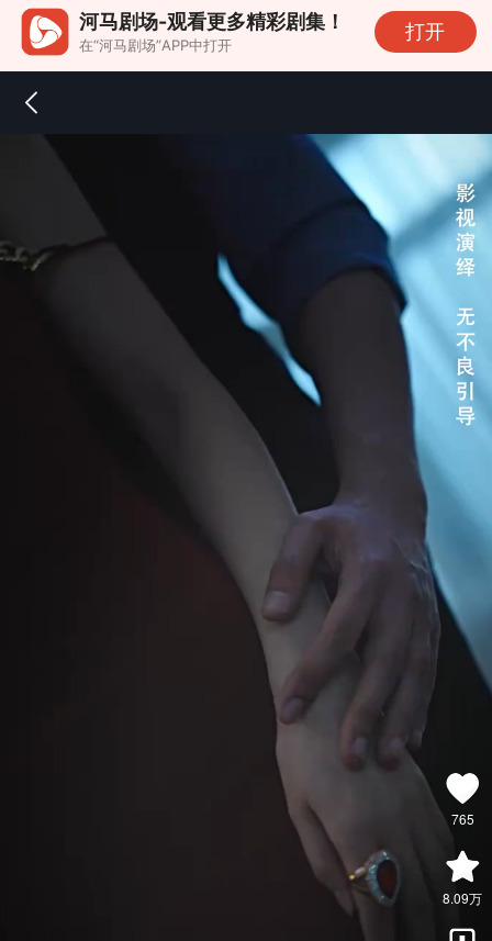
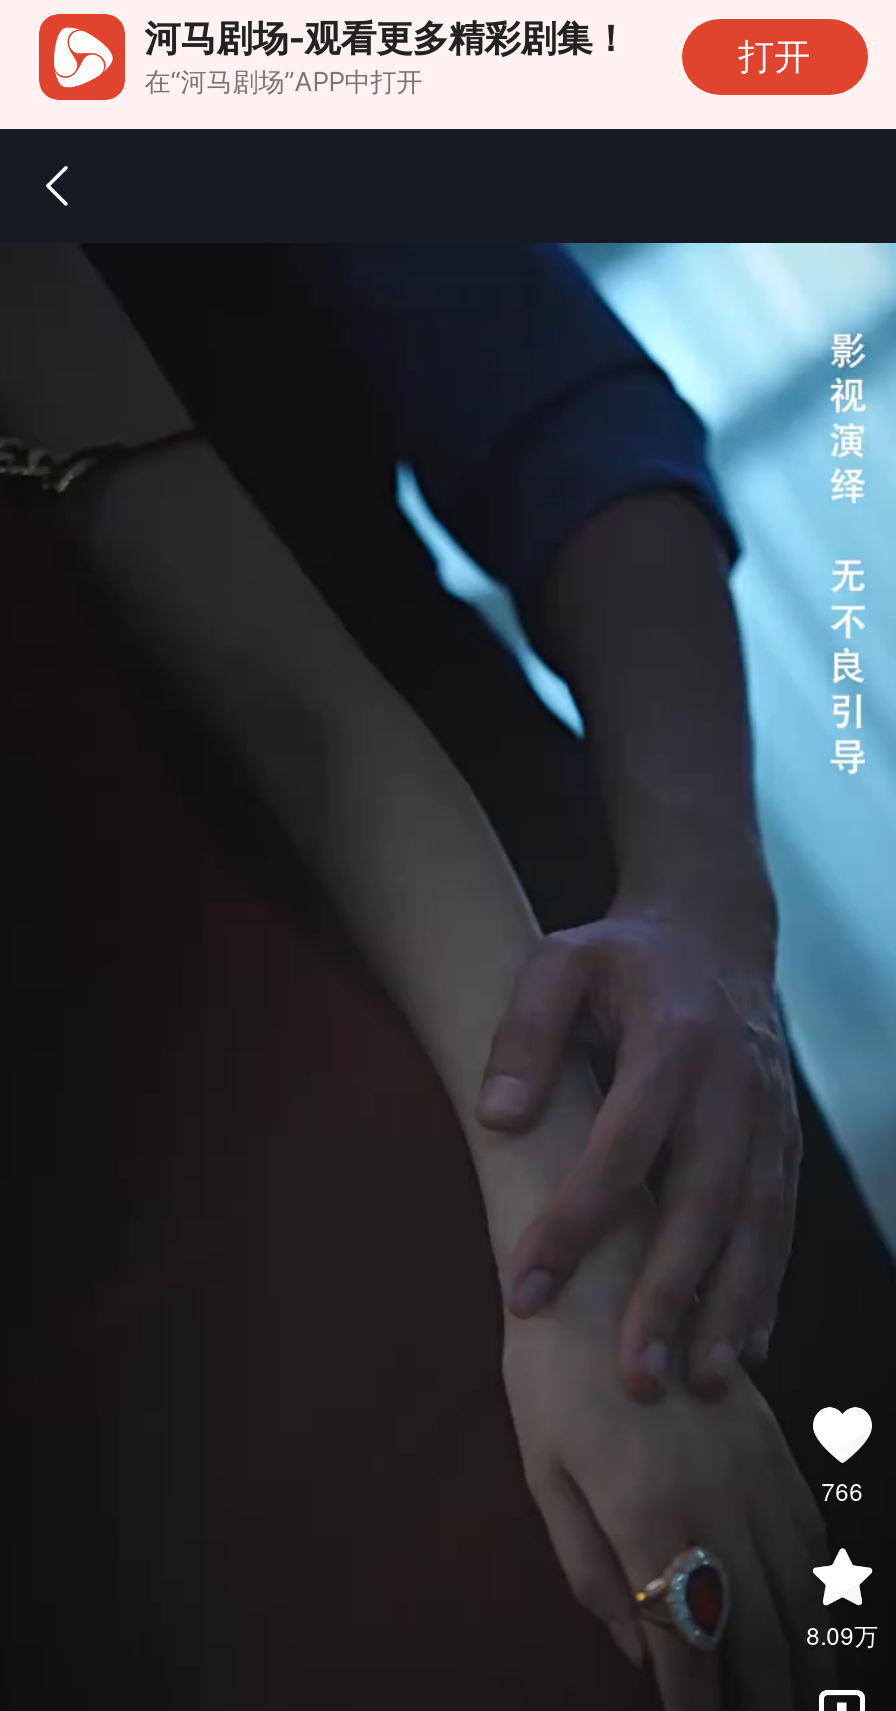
- 765
+ 766
